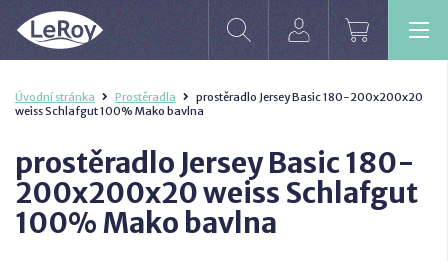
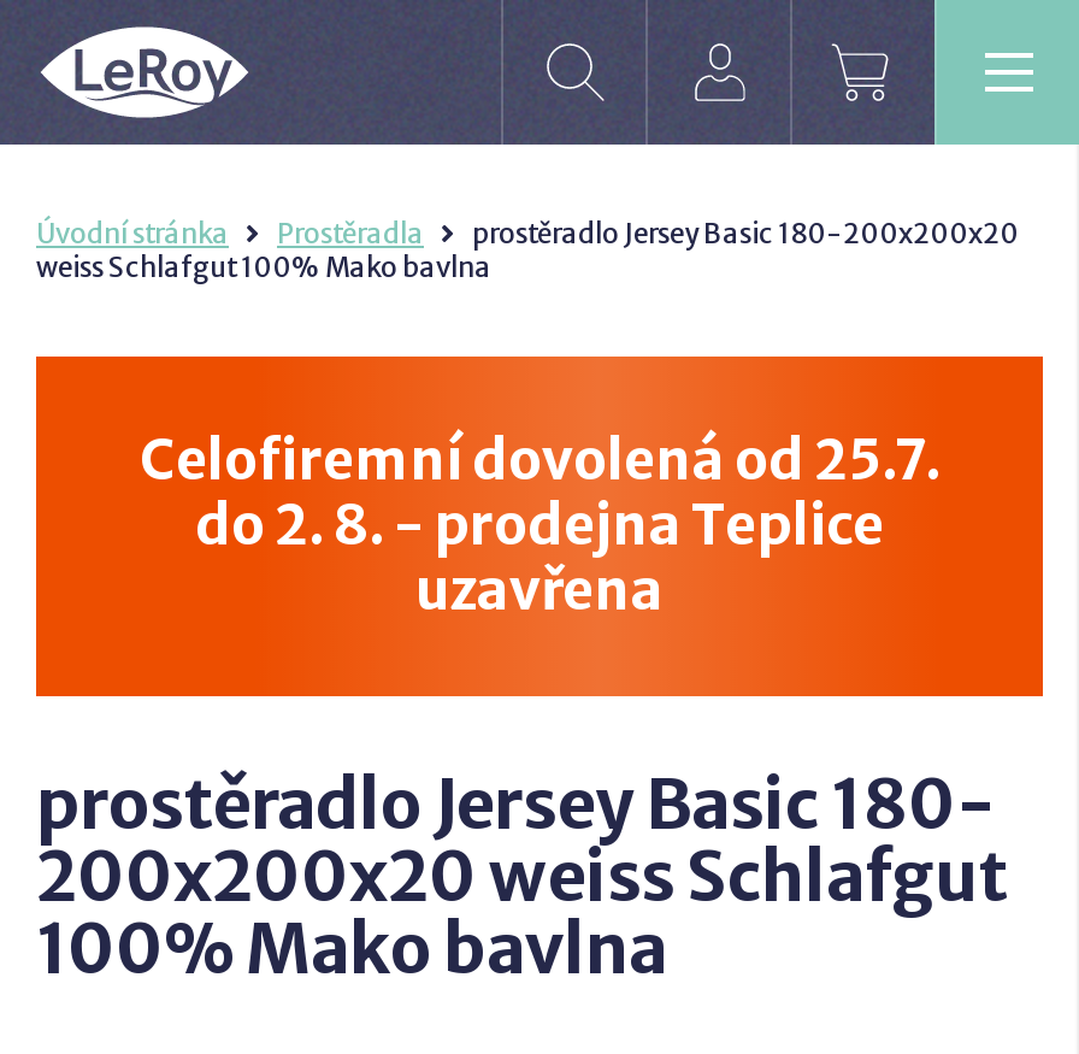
+ [image]
+ Celofiremní dovolená od 25.7.
+ do 2. 8. - prodejna Teplice
+ uzavřena
